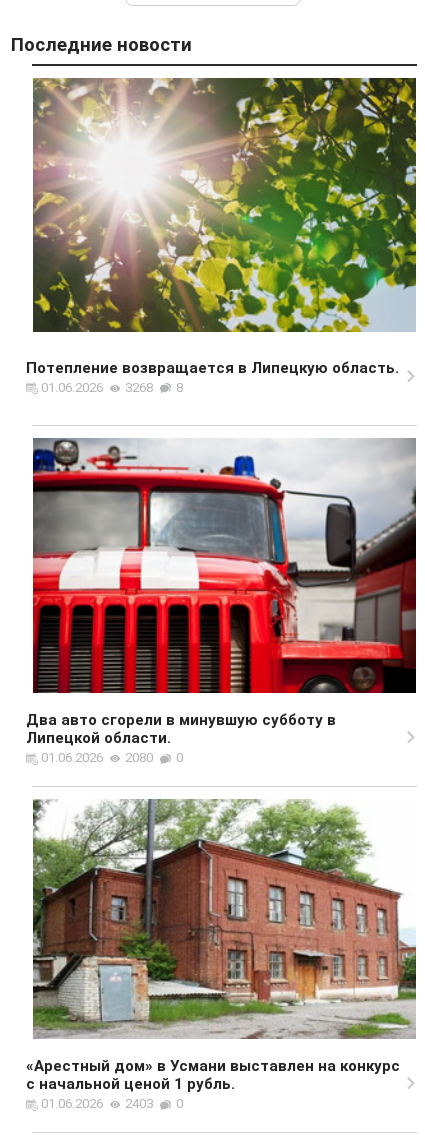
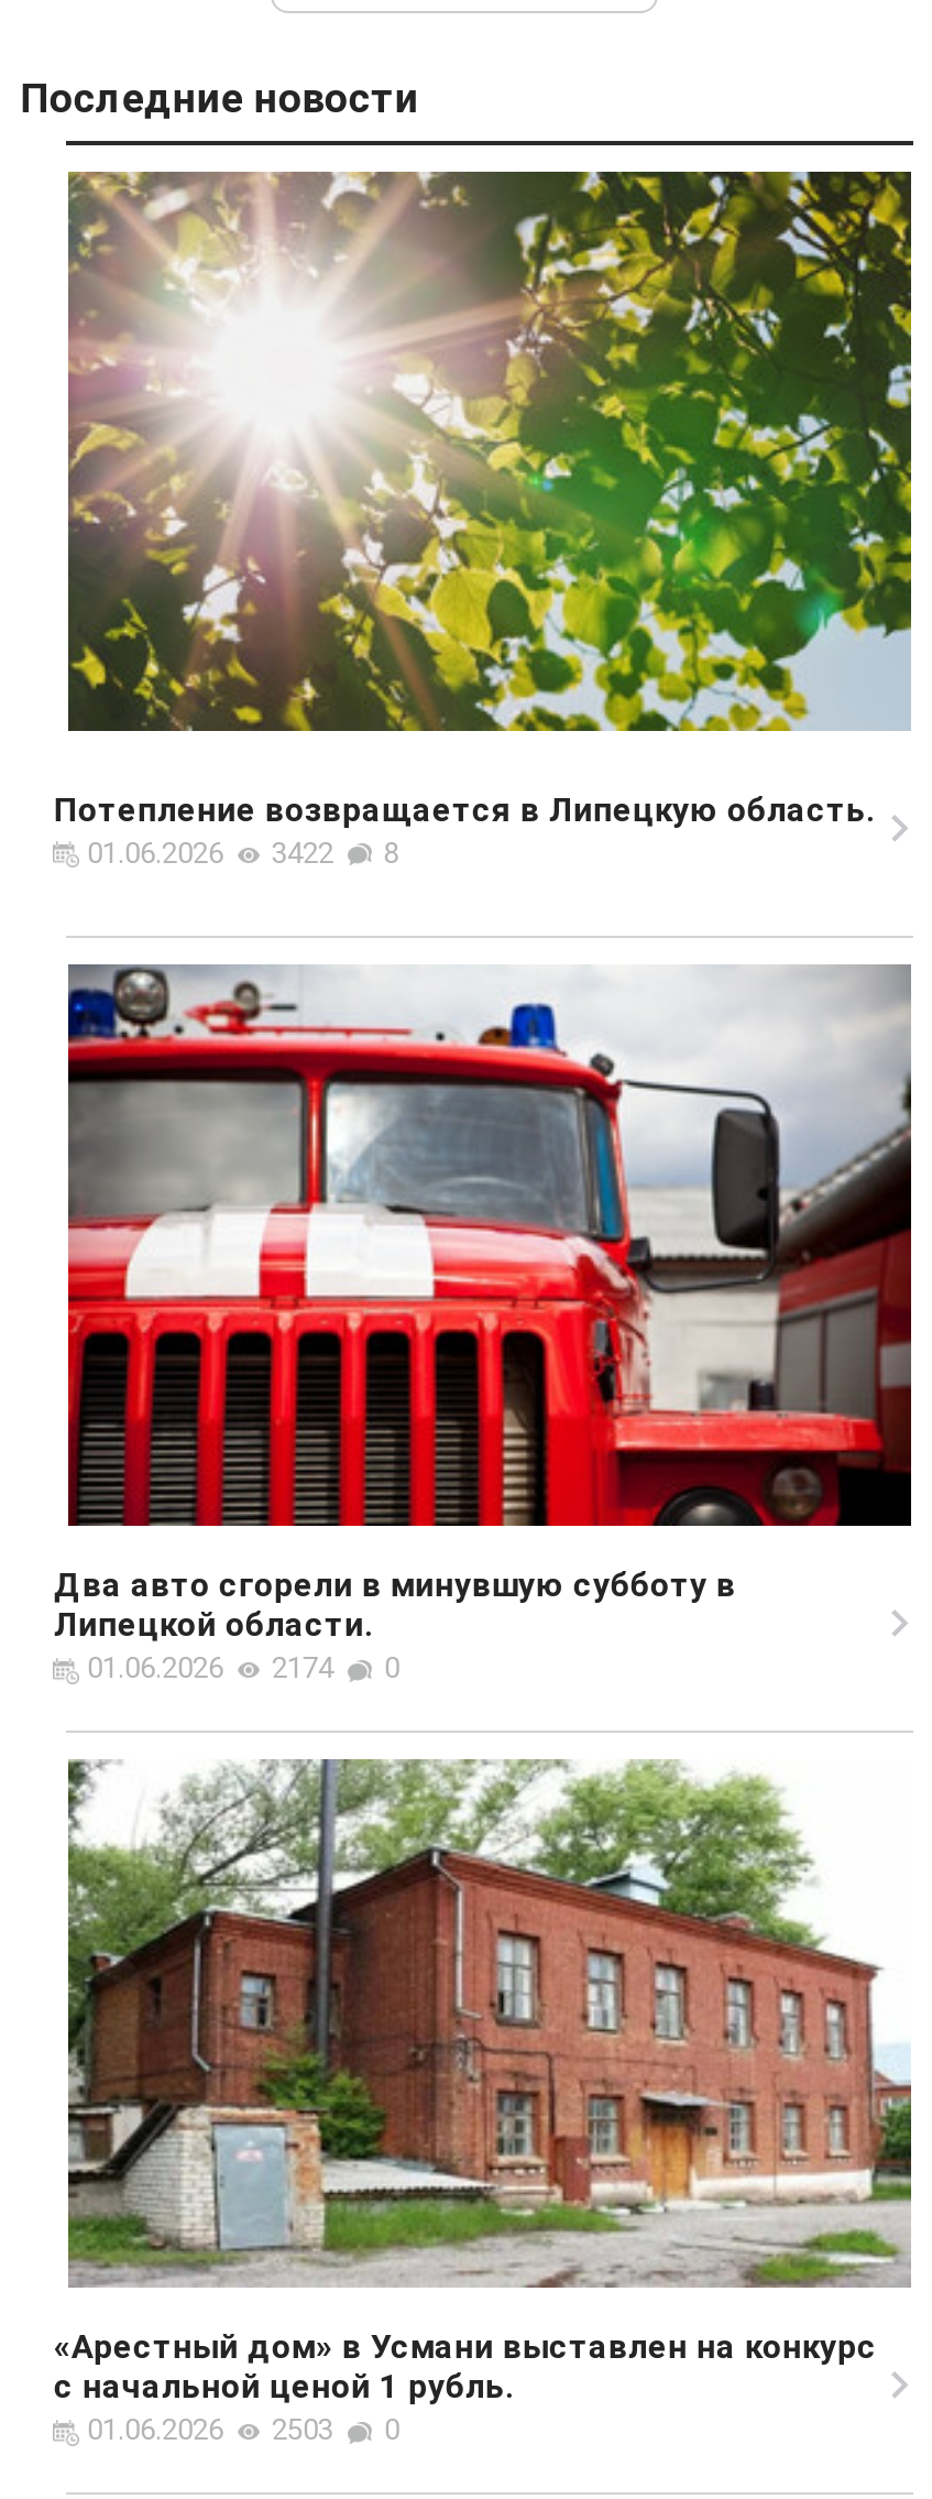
- 01.06.2026 3268 8
+ 01.06.2026 3422 8

- 01.06.2026 2080 0
+ 01.06.2026 2174 0

- 01.06.2026 2403 0
+ 01.06.2026 2503 0
